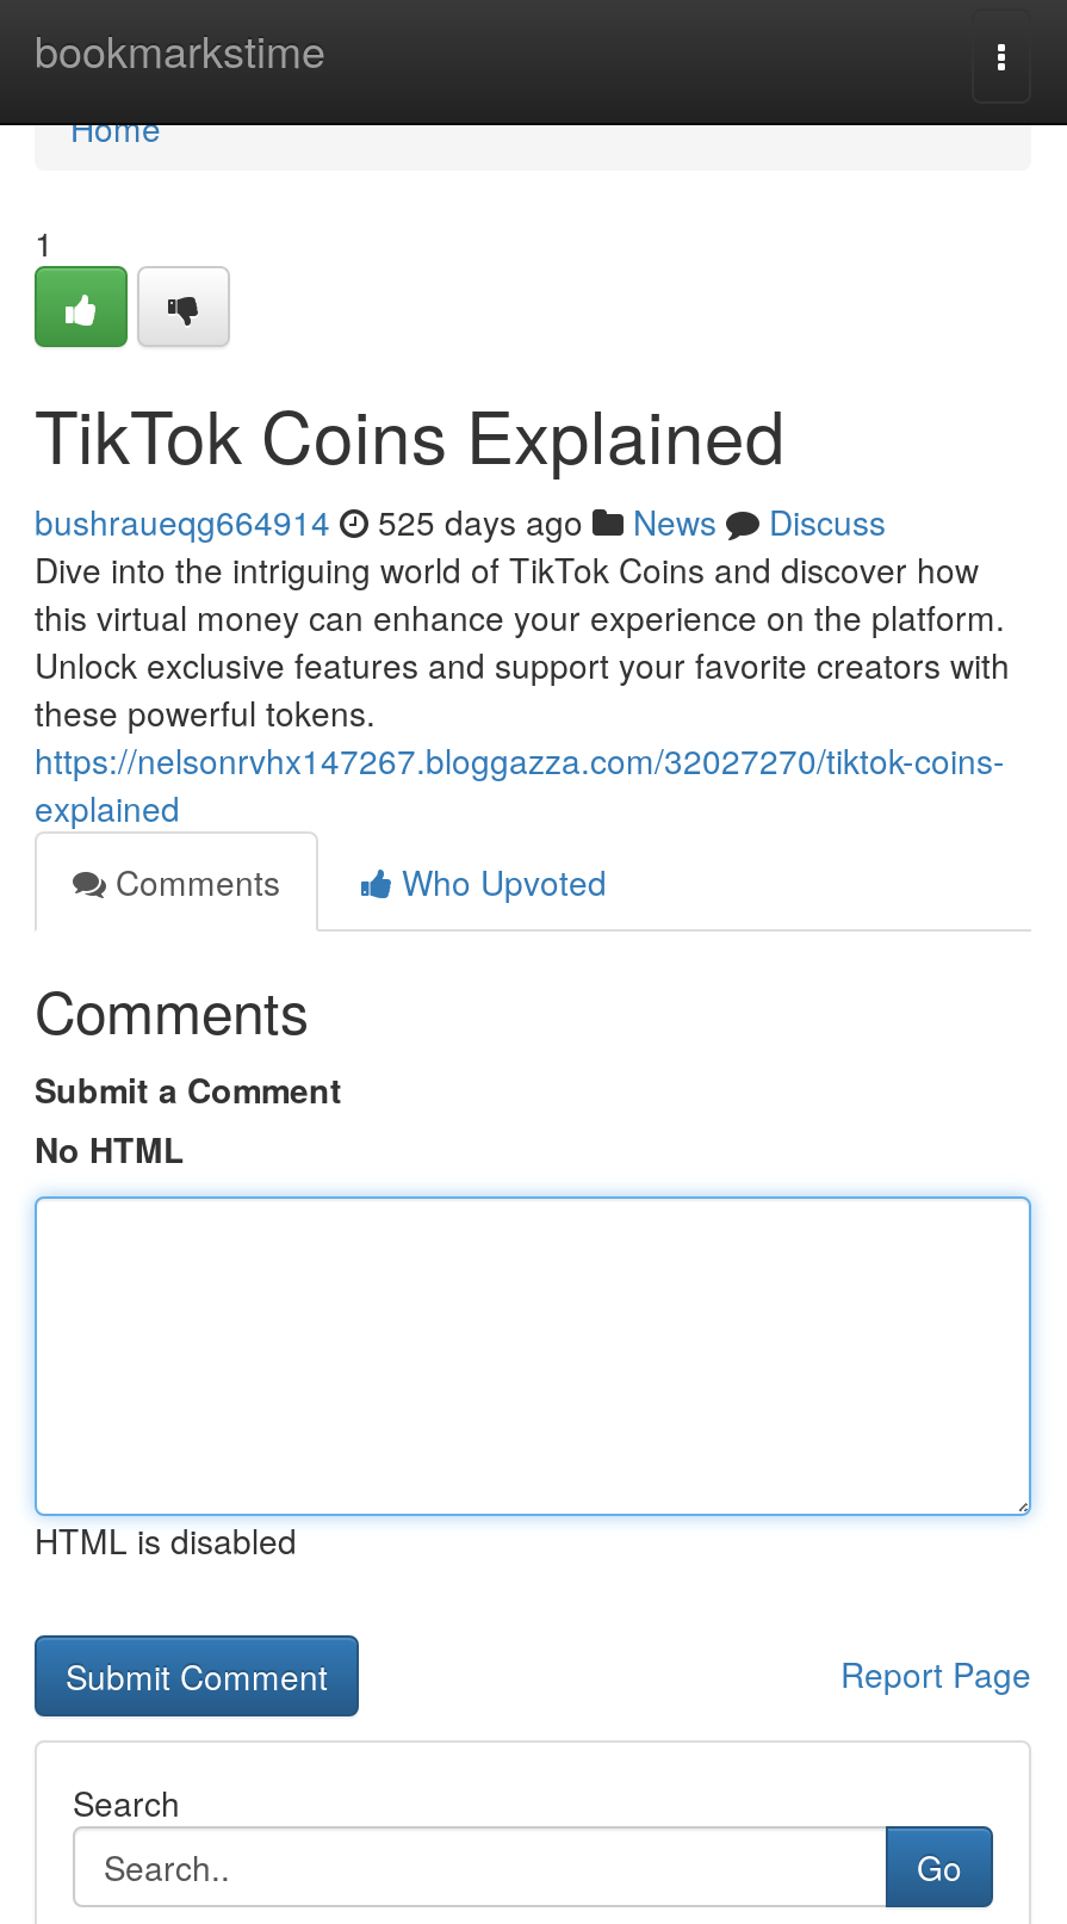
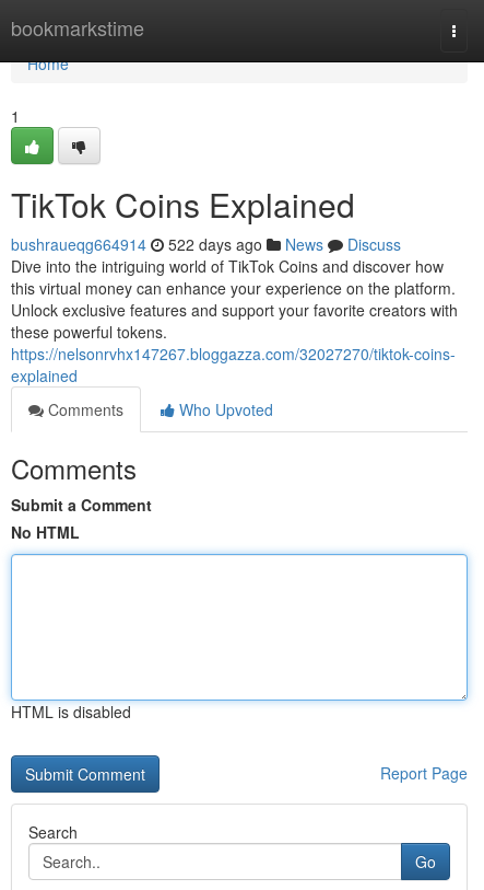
- bushraueqg664914 525 days ago News Discuss
+ bushraueqg664914 522 days ago News Discuss
